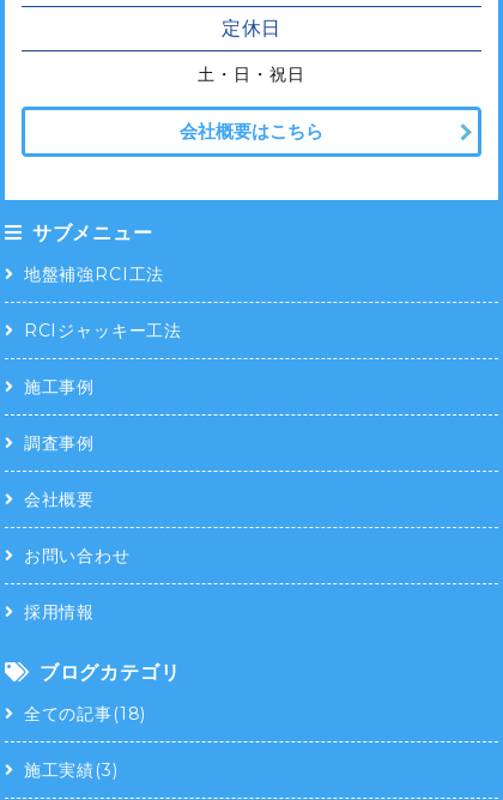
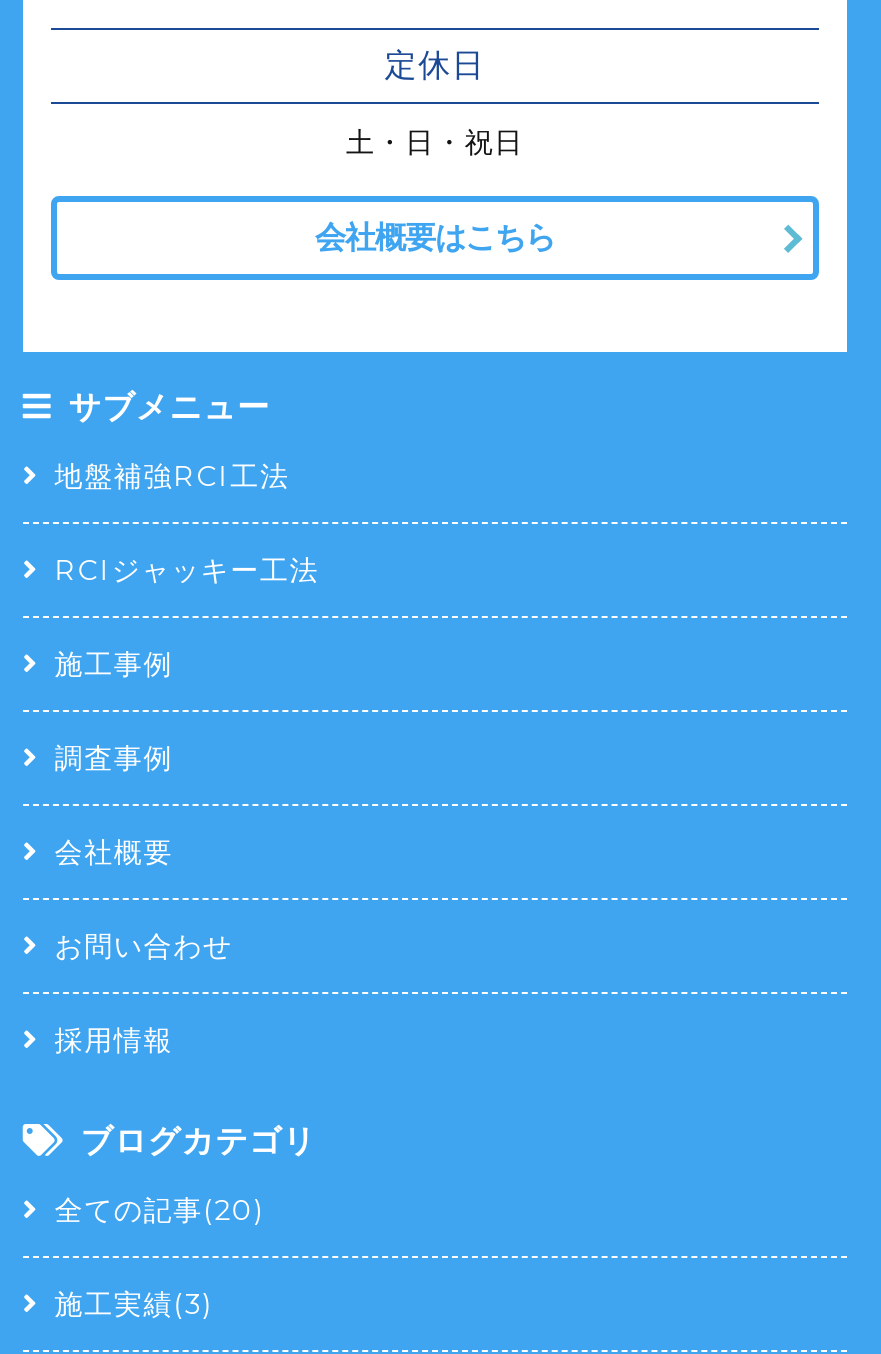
- 全ての記事(18)
+ 全ての記事(20)
